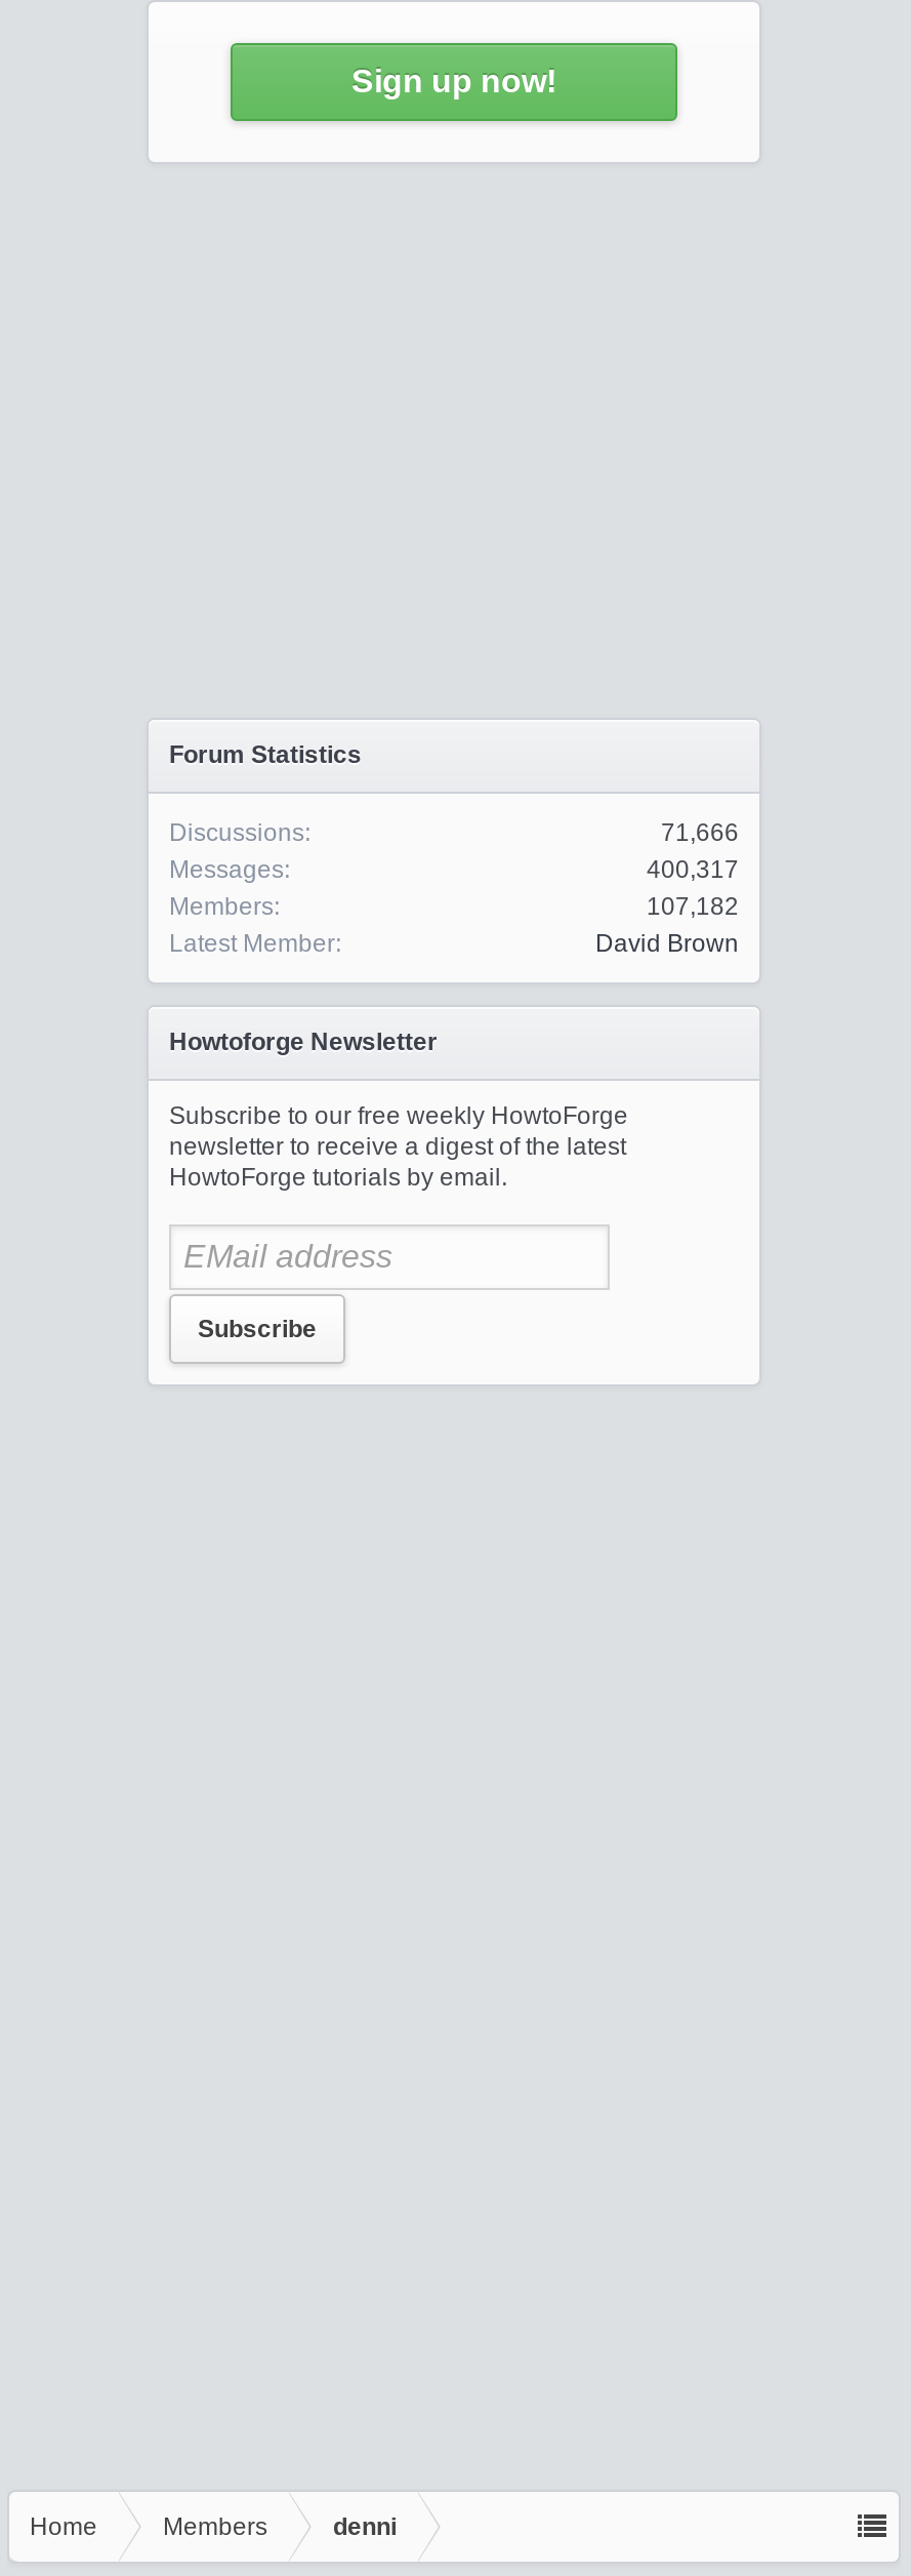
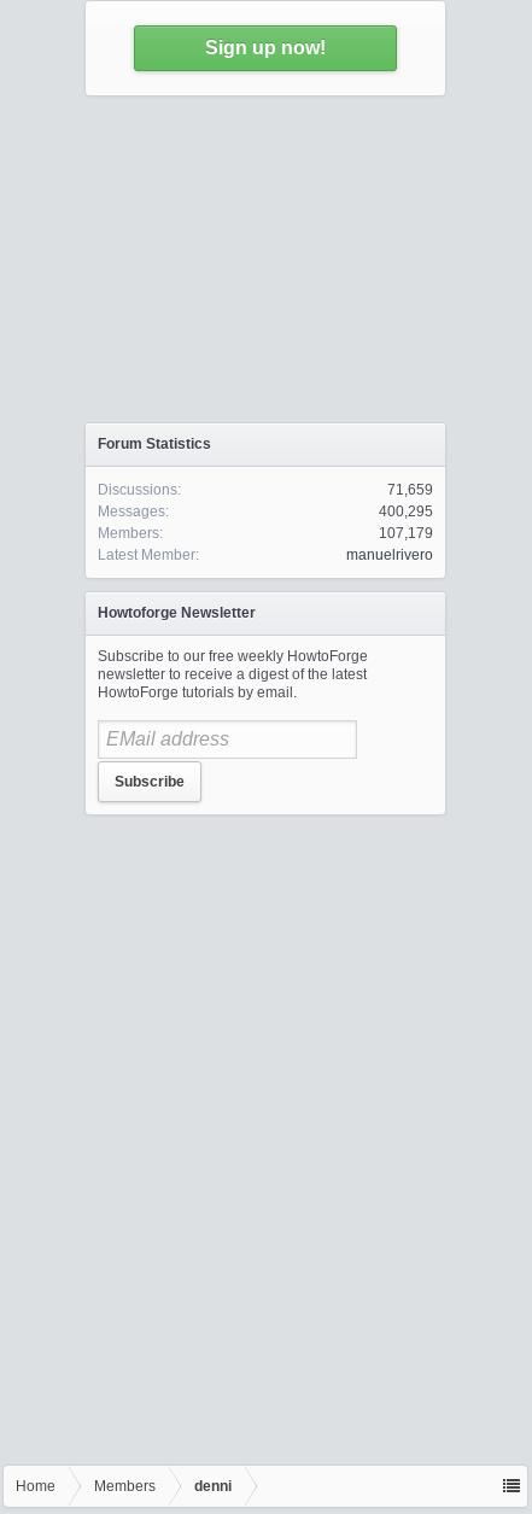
- 71,666
+ 71,659

- 400,317
+ 400,295

- 107,182
+ 107,179

- David Brown
+ manuelrivero
